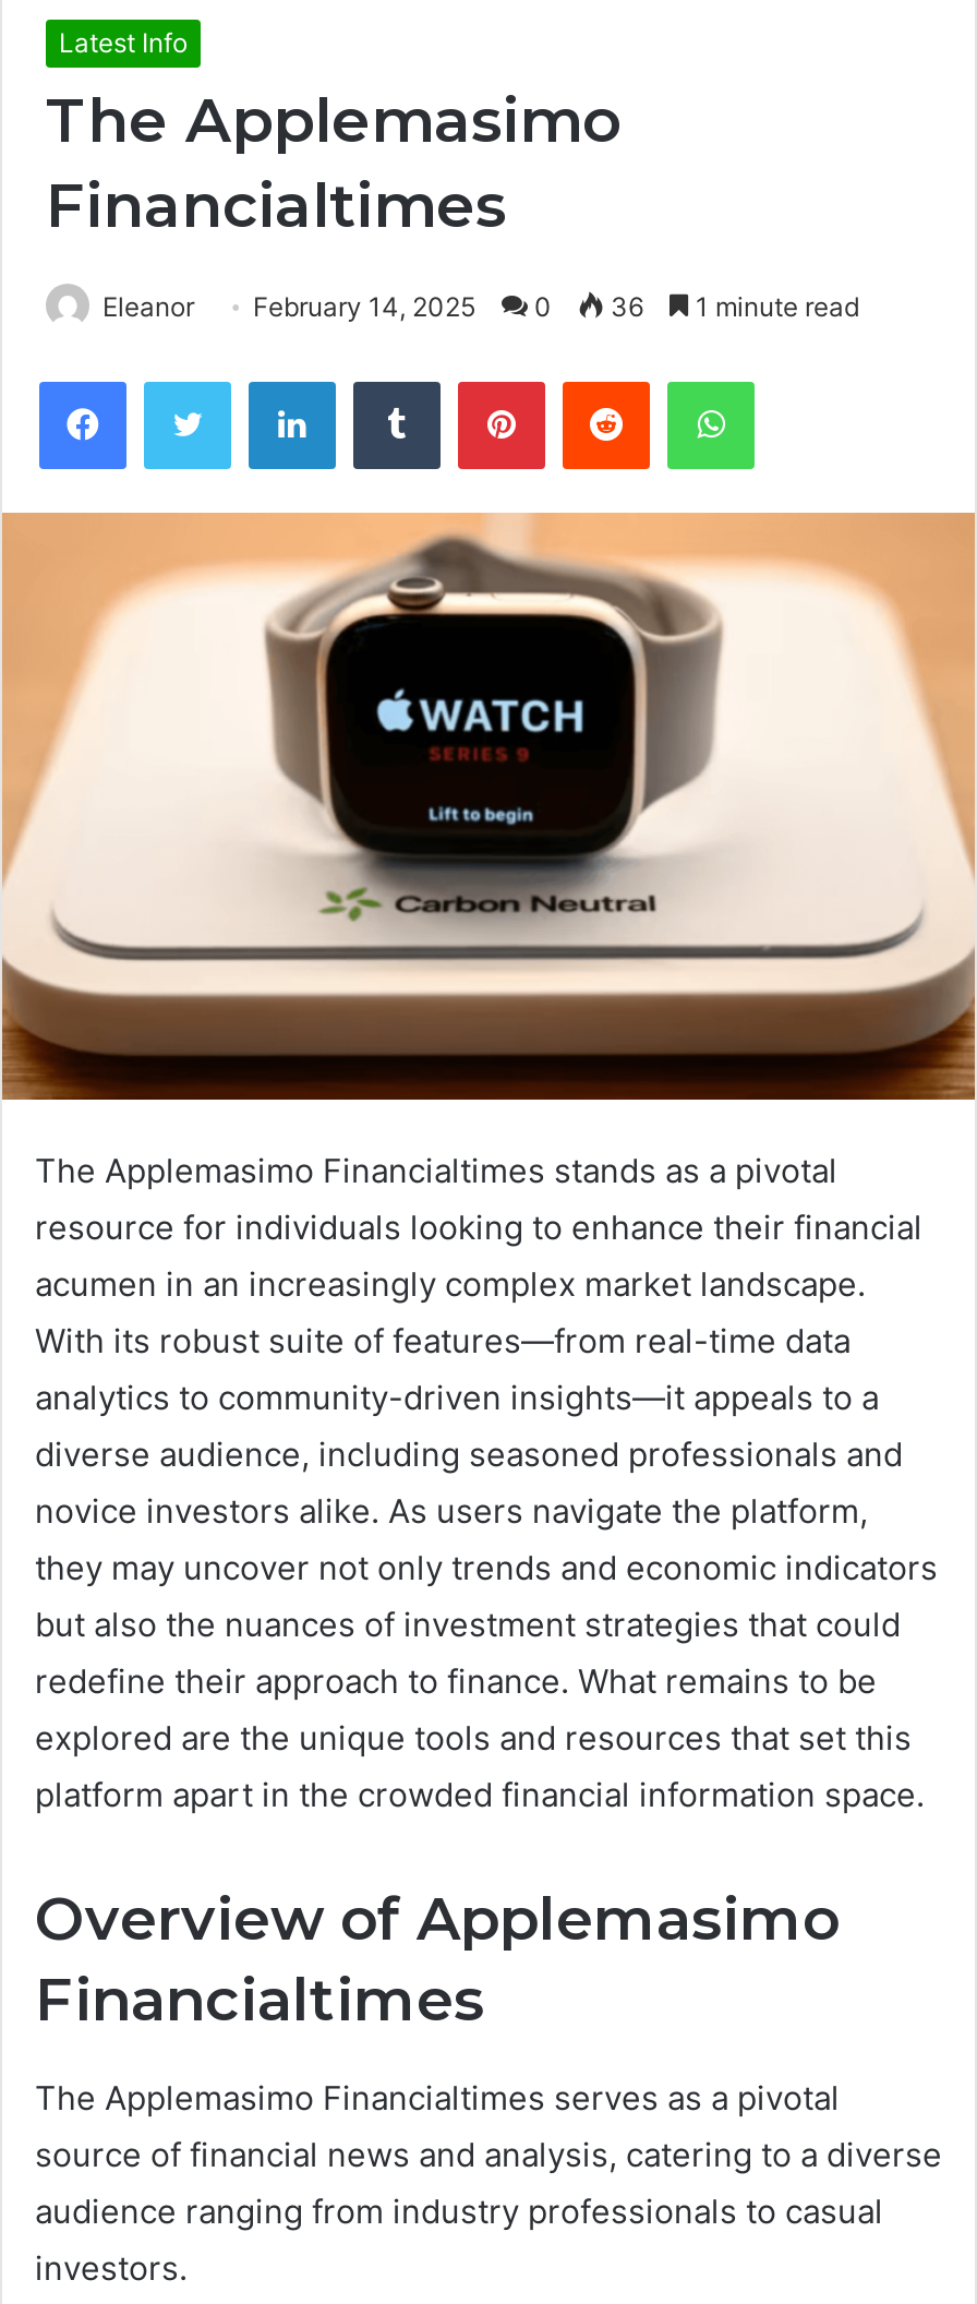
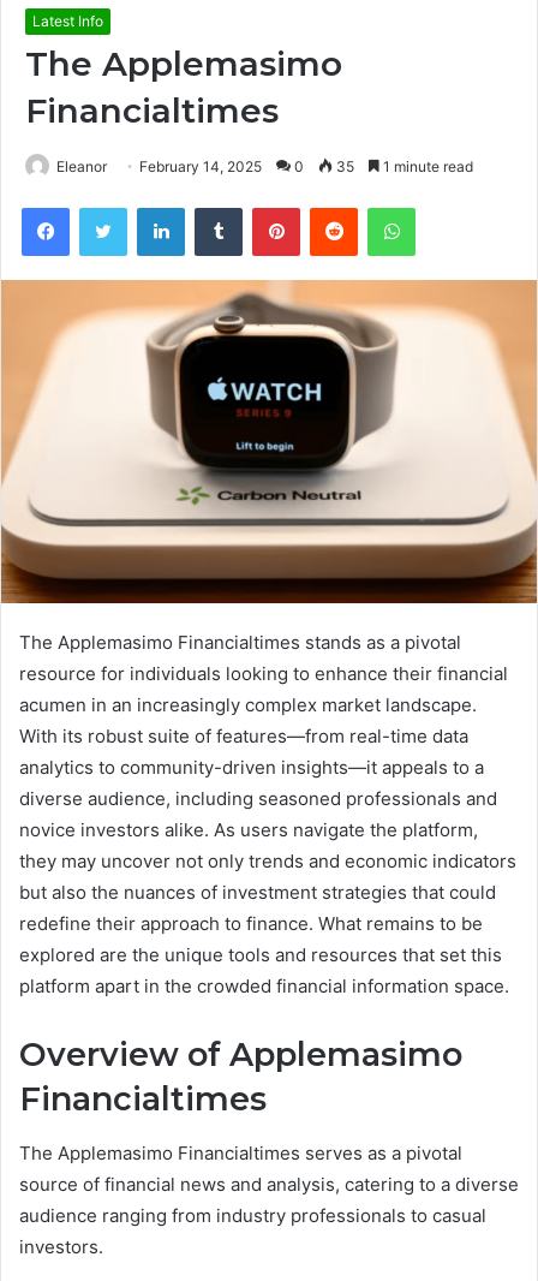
- Eleanor February 14, 2025 0 36 1 minute read
+ Eleanor February 14, 2025 0 35 1 minute read
